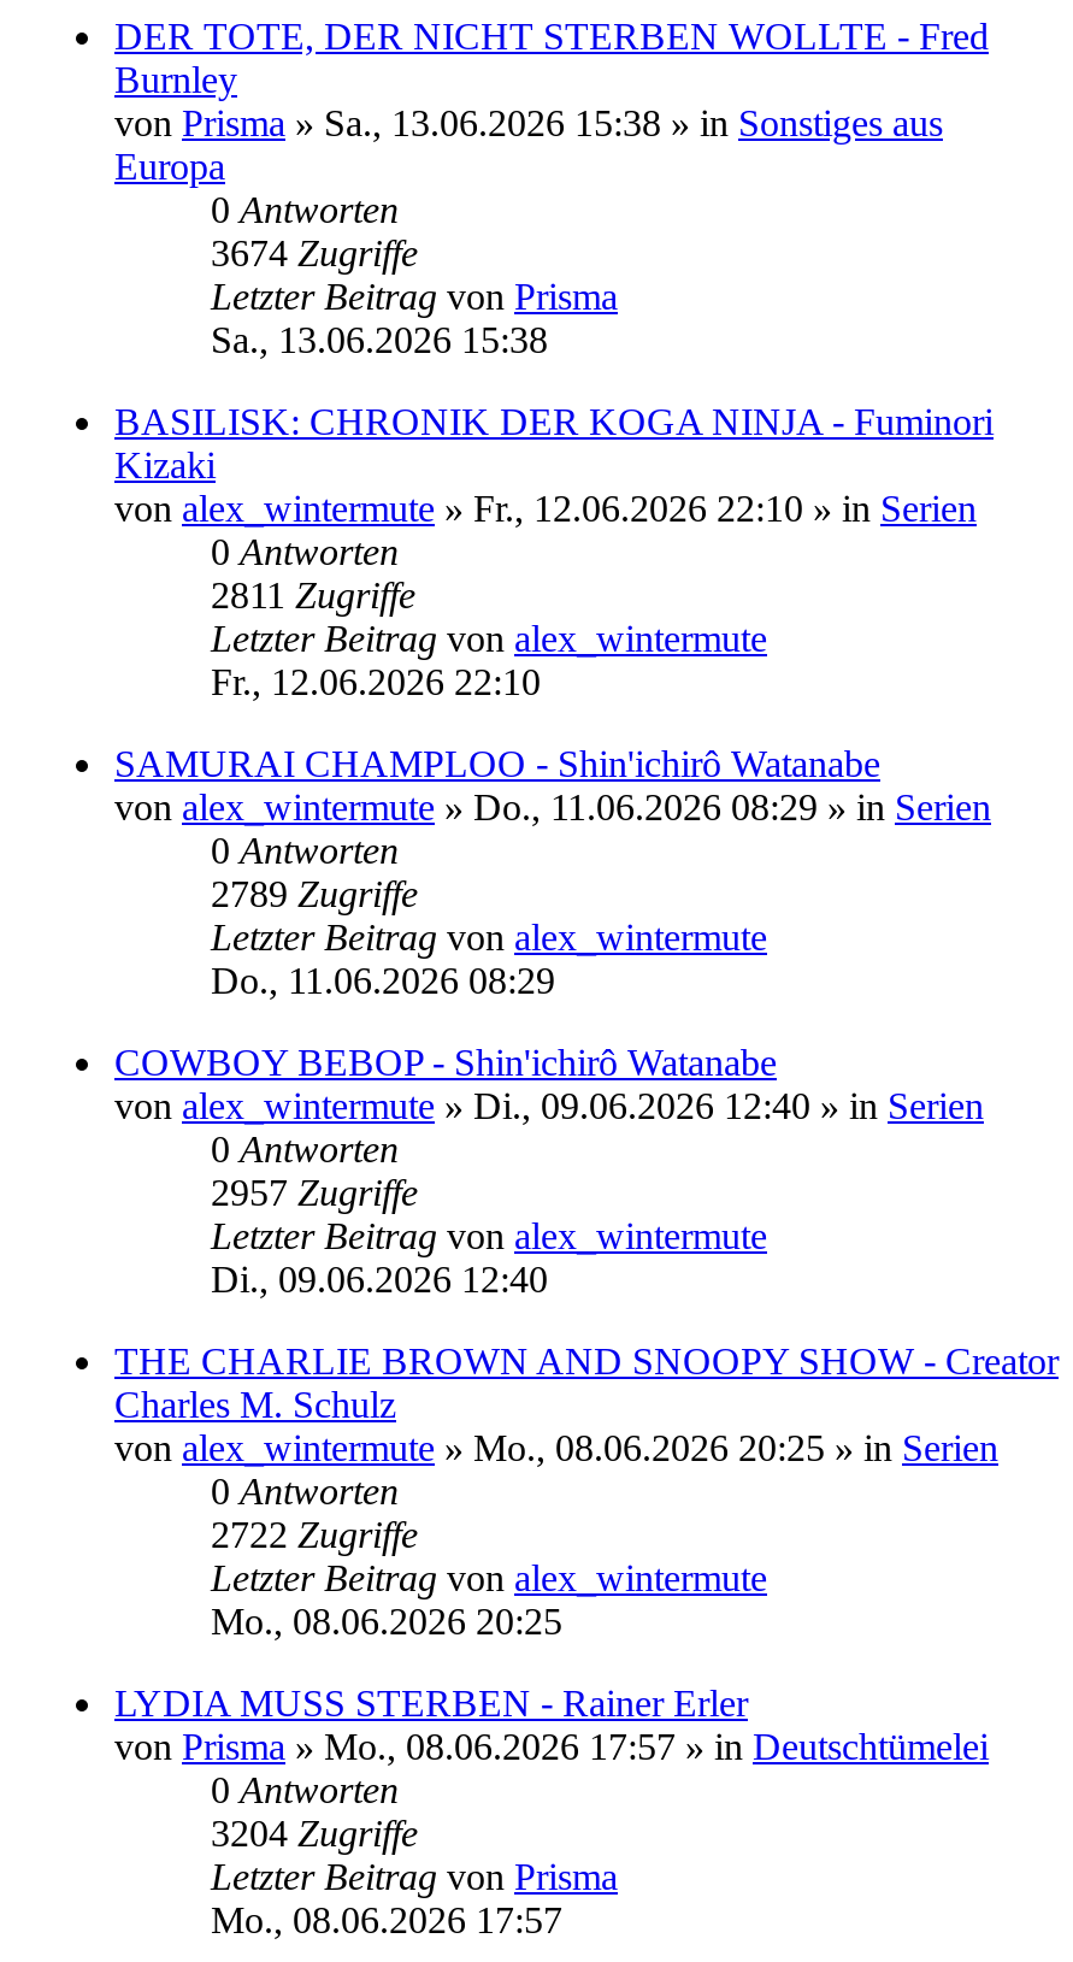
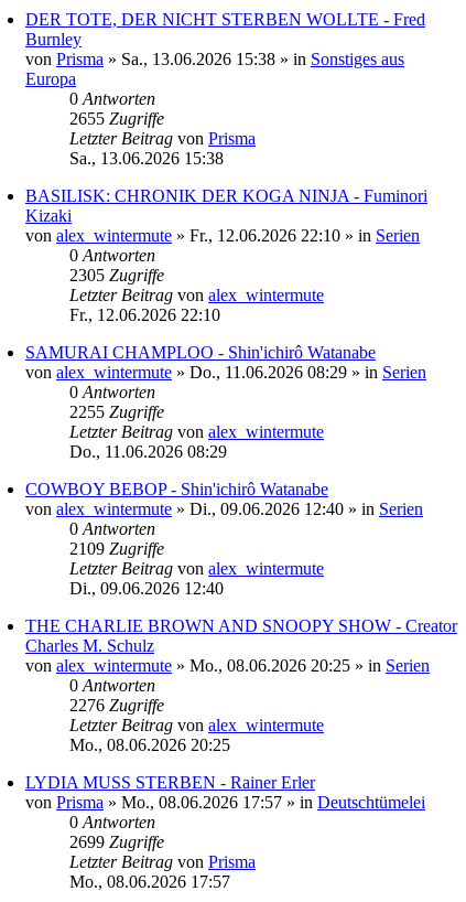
- 3674 Zugriffe
+ 2655 Zugriffe

- 2811 Zugriffe
+ 2305 Zugriffe

- 2789 Zugriffe
+ 2255 Zugriffe

- 2957 Zugriffe
+ 2109 Zugriffe

- 2722 Zugriffe
+ 2276 Zugriffe

- 3204 Zugriffe
+ 2699 Zugriffe
